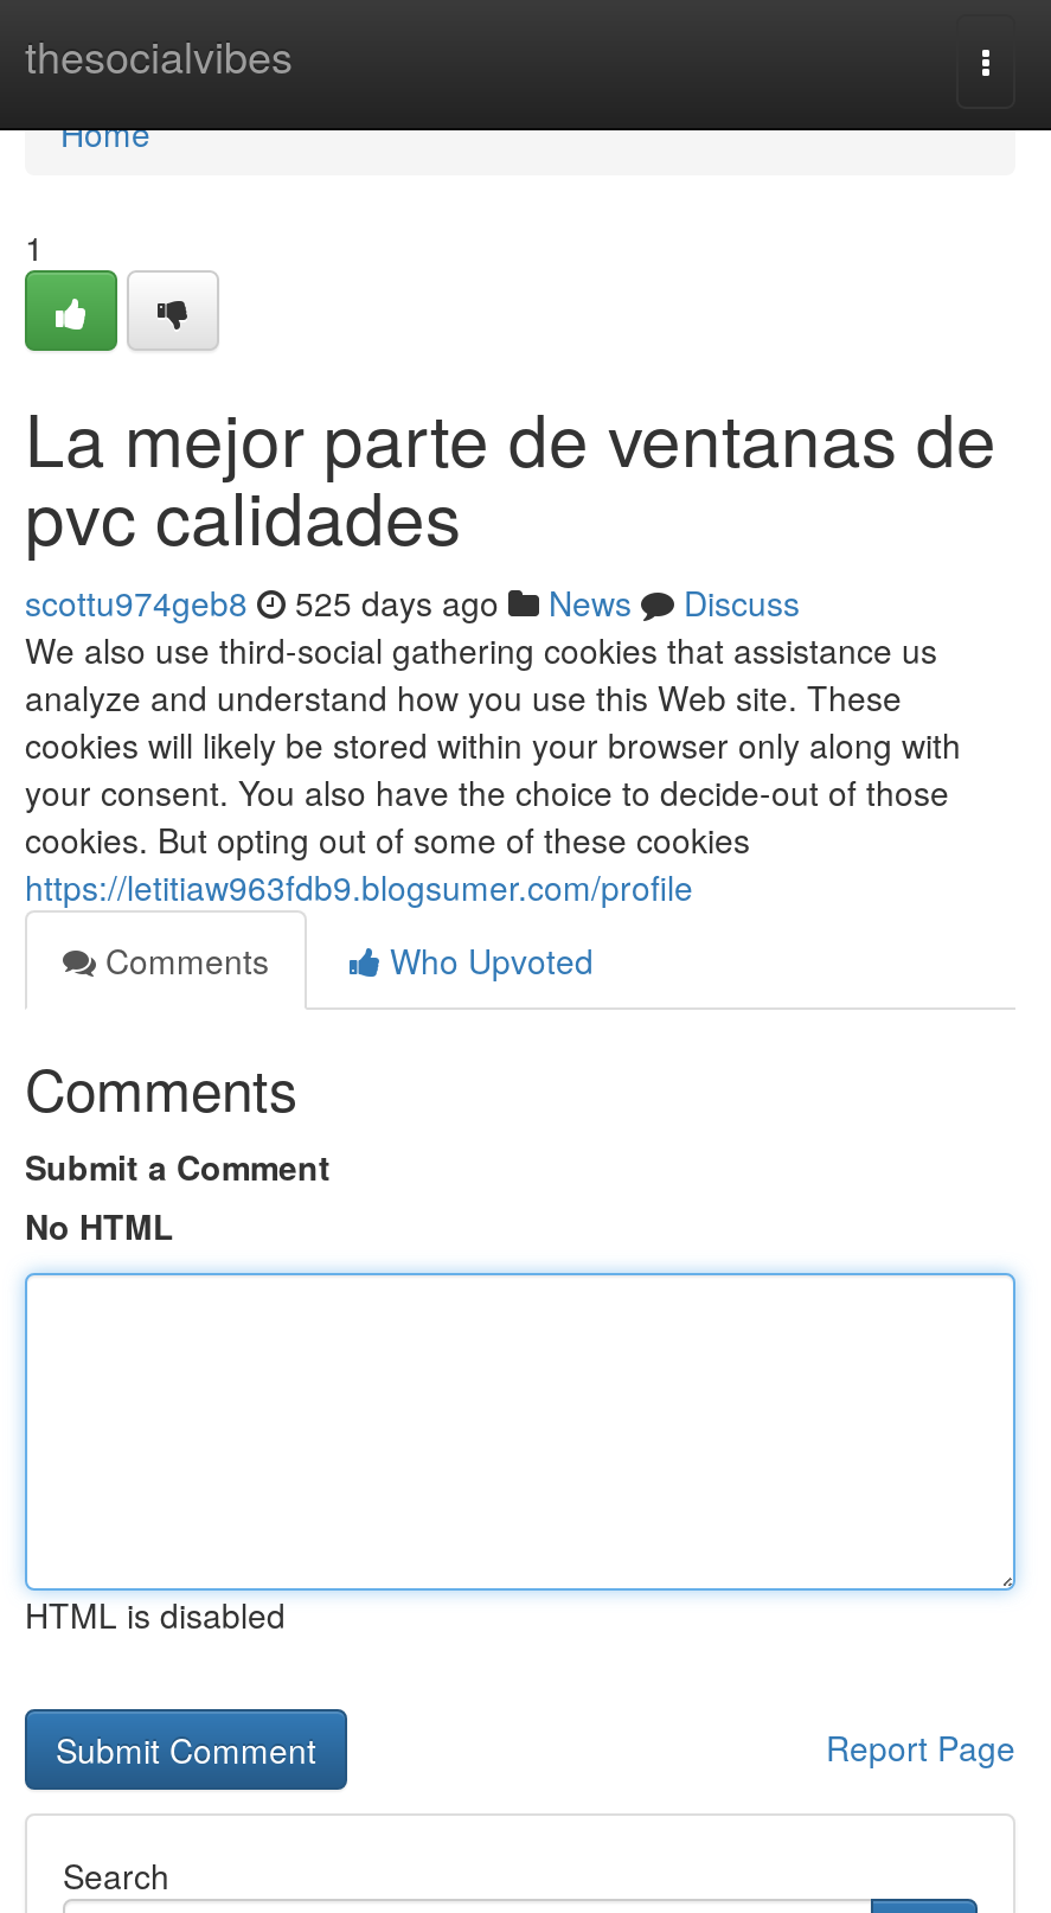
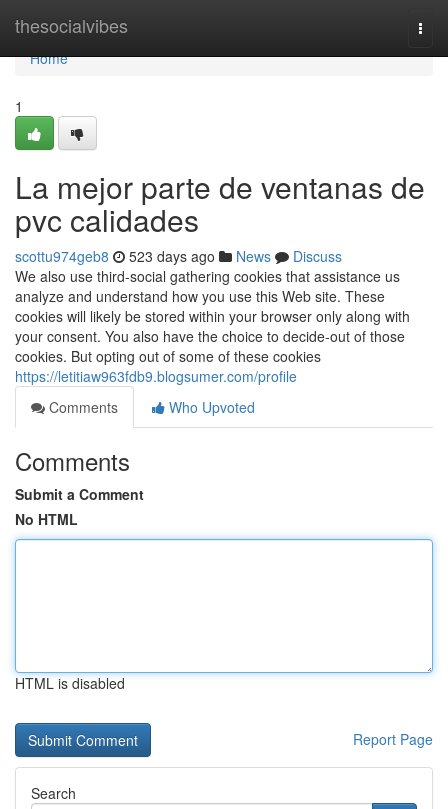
- scottu974geb8 525 days ago News Discuss
+ scottu974geb8 523 days ago News Discuss
